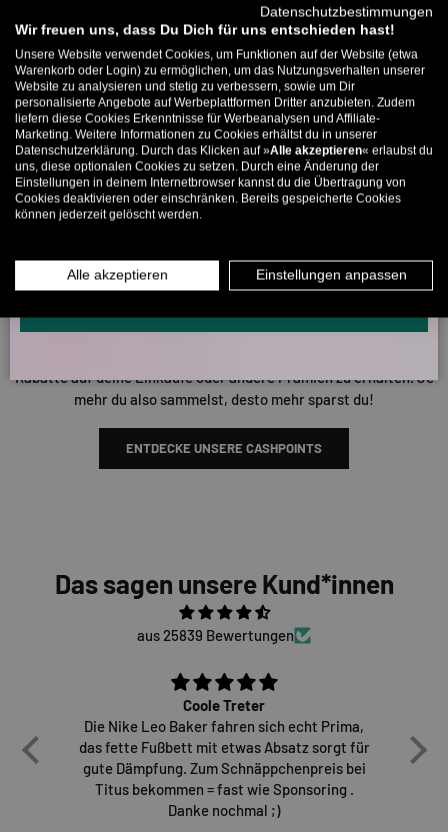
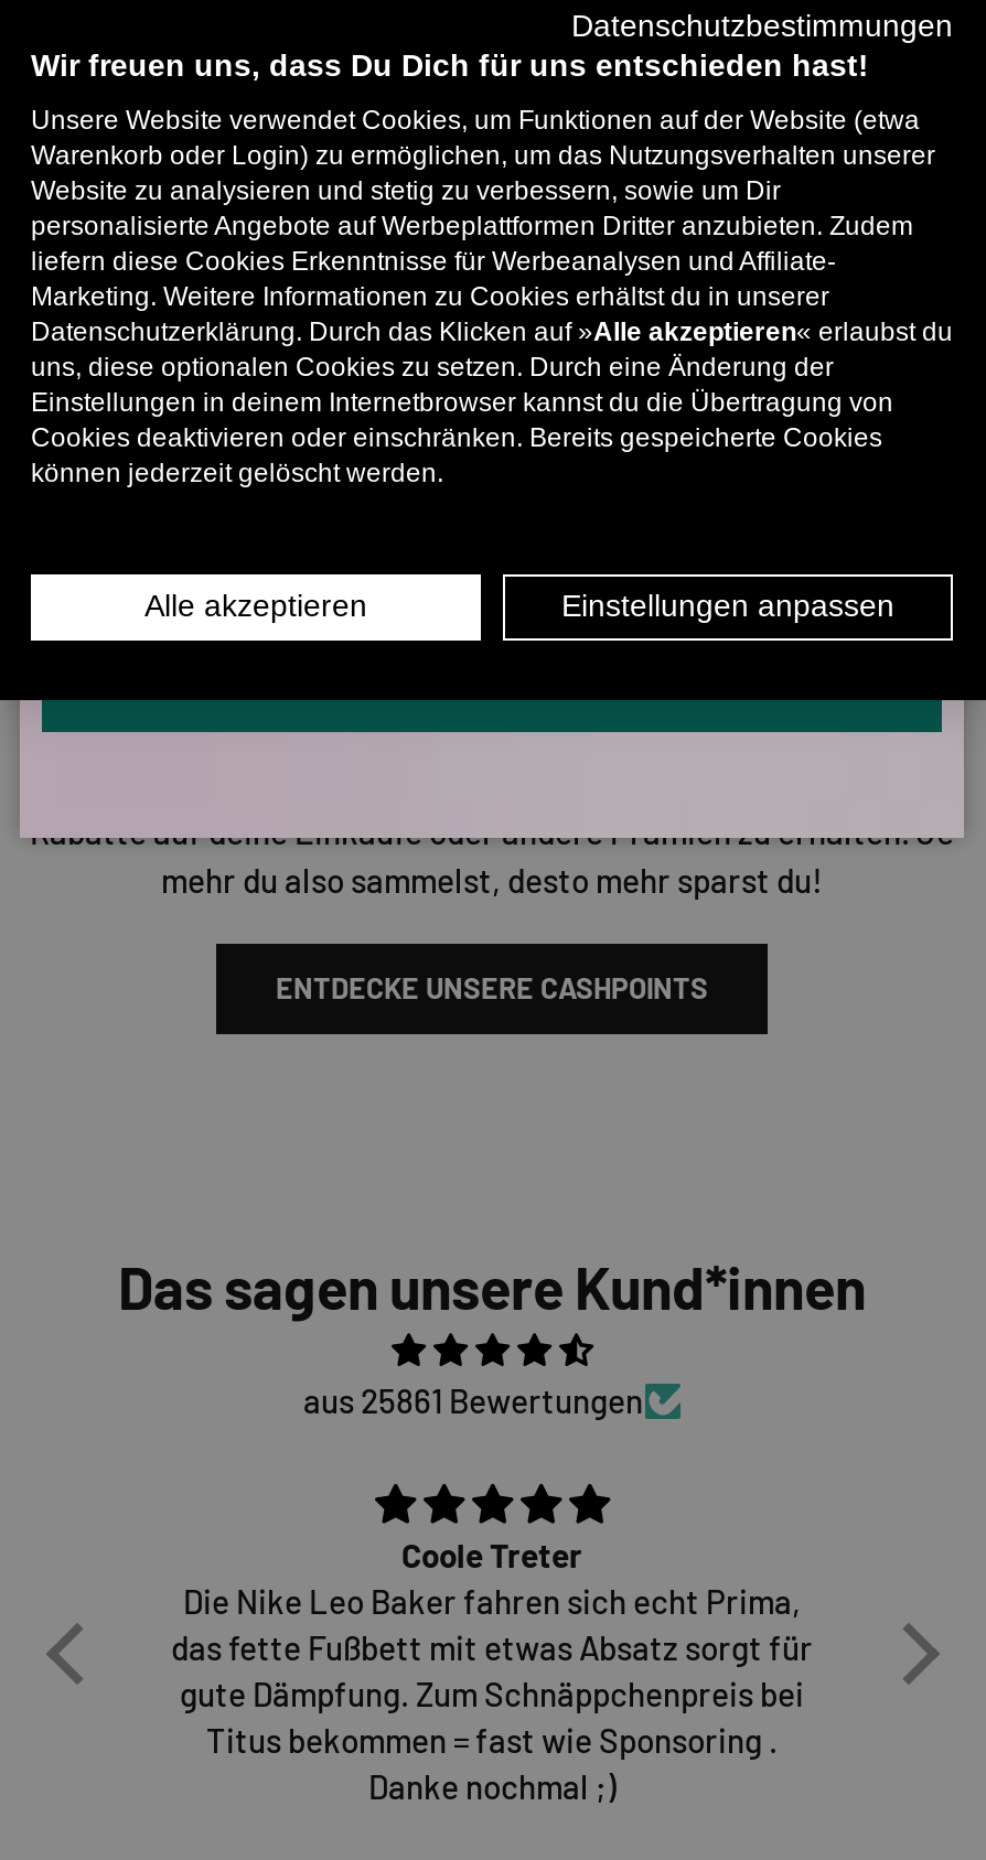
- aus 25839 Bewertungen
+ aus 25861 Bewertungen
